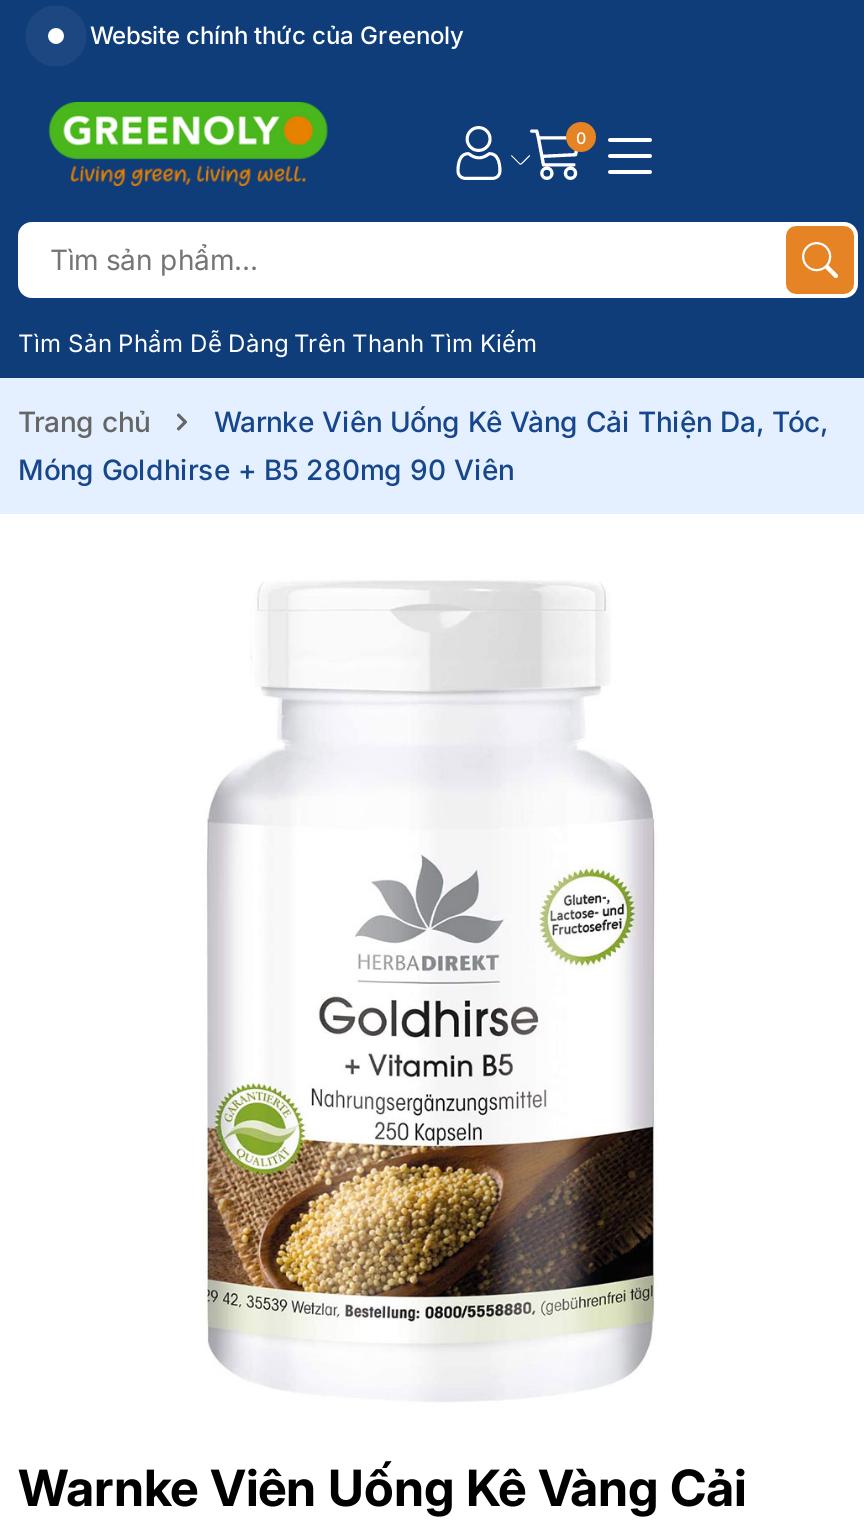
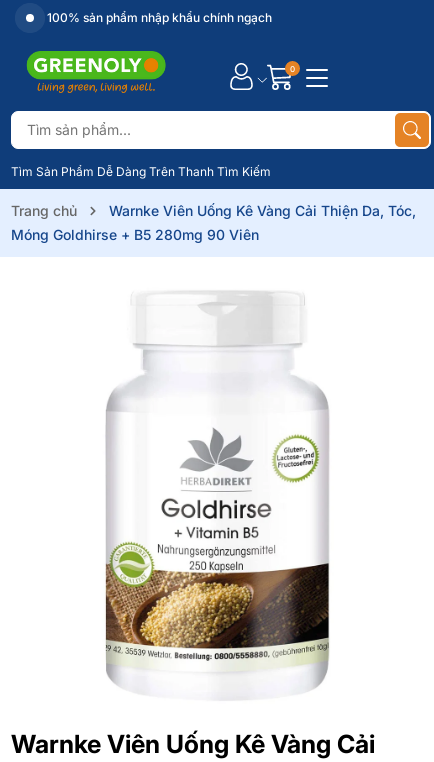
- Website chính thức của Greenoly
+ 100% sản phẩm nhập khẩu chính ngạch
